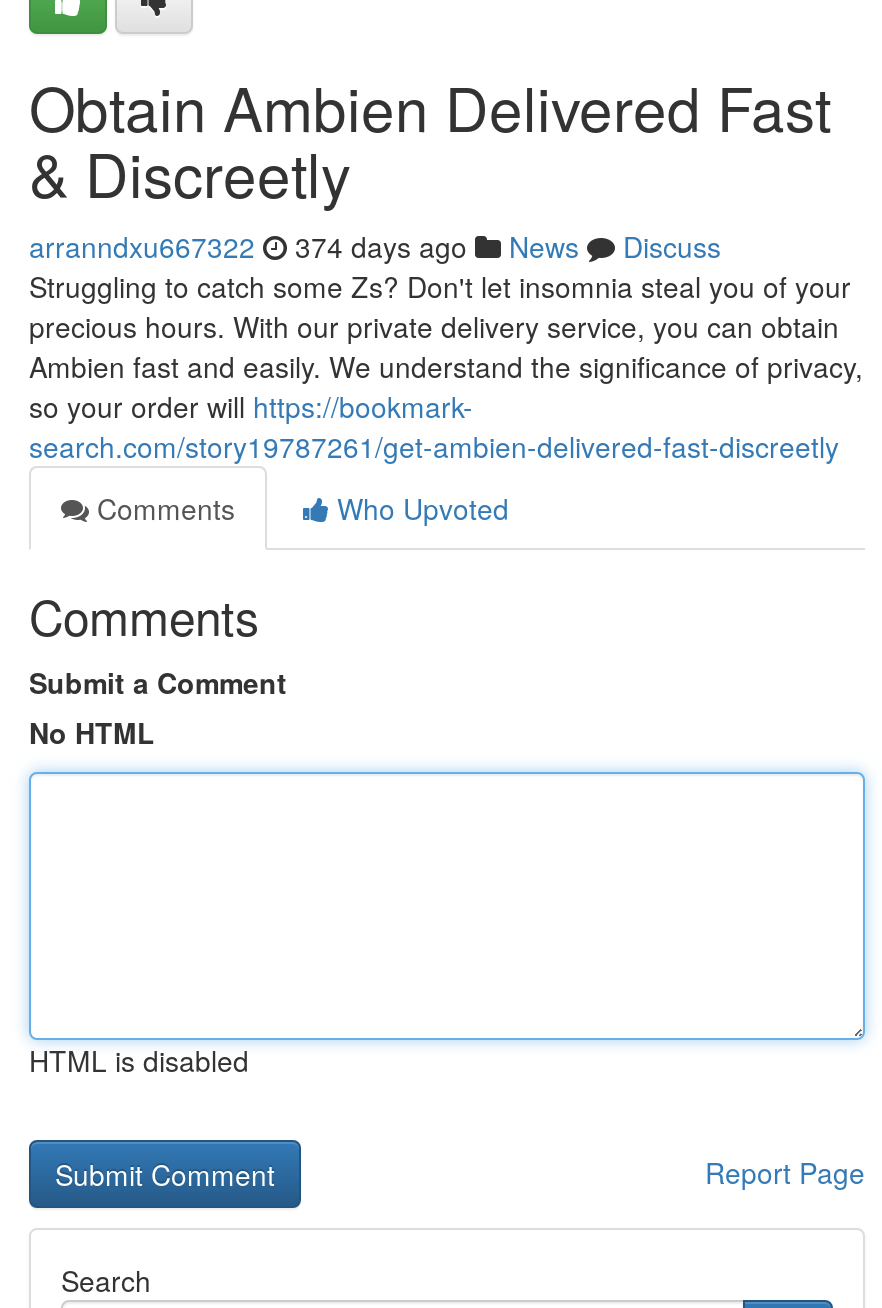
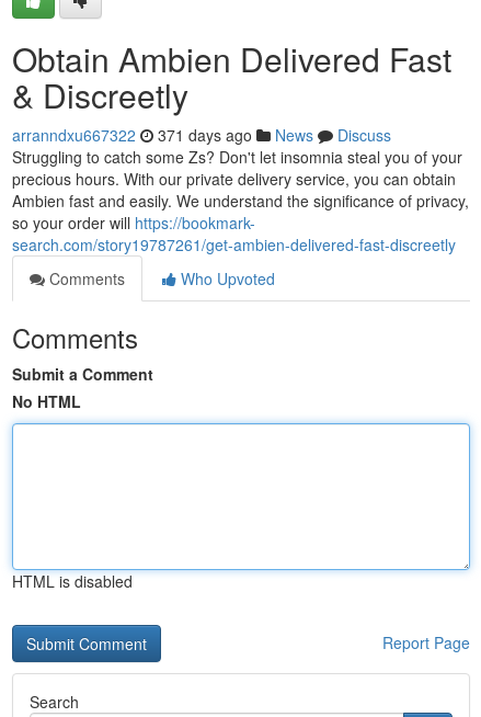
- arranndxu667322 374 days ago News Discuss
+ arranndxu667322 371 days ago News Discuss
